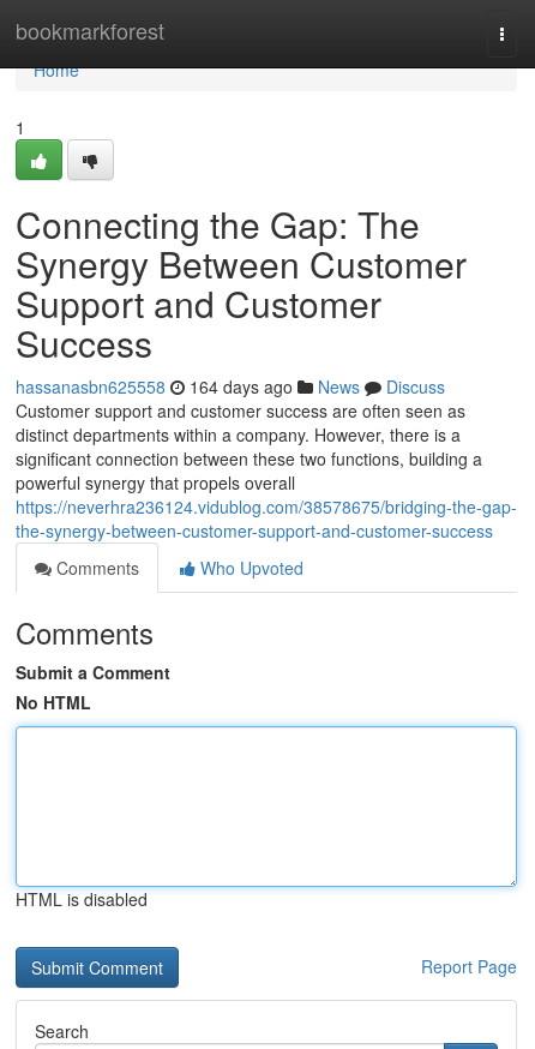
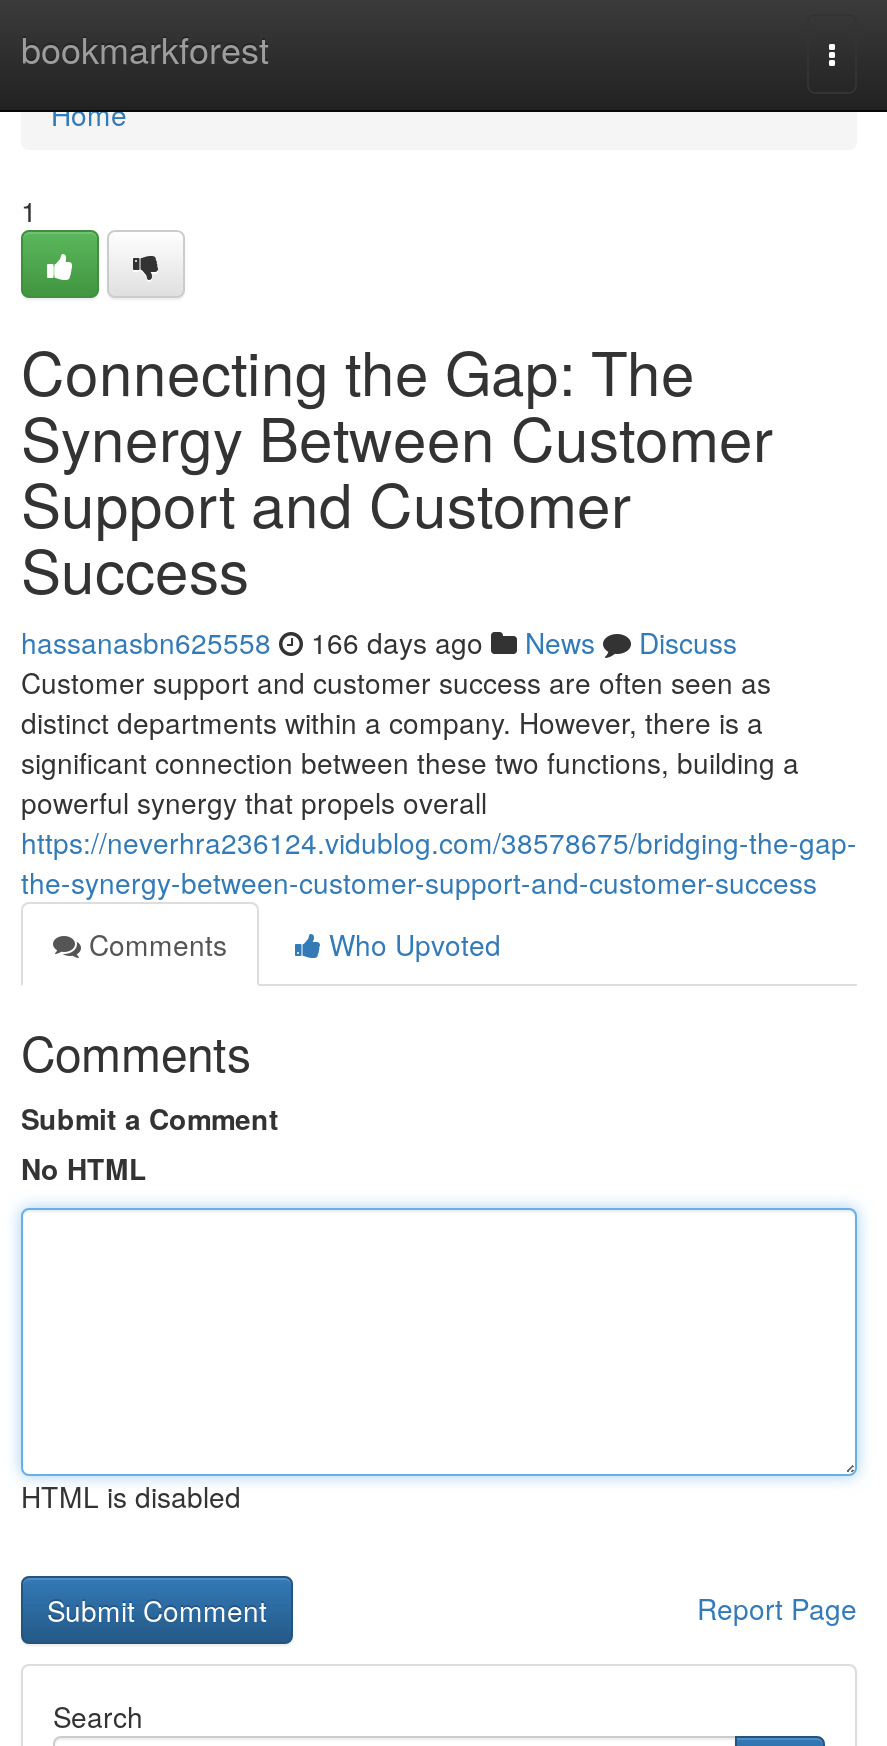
- hassanasbn625558 164 days ago News Discuss
+ hassanasbn625558 166 days ago News Discuss
